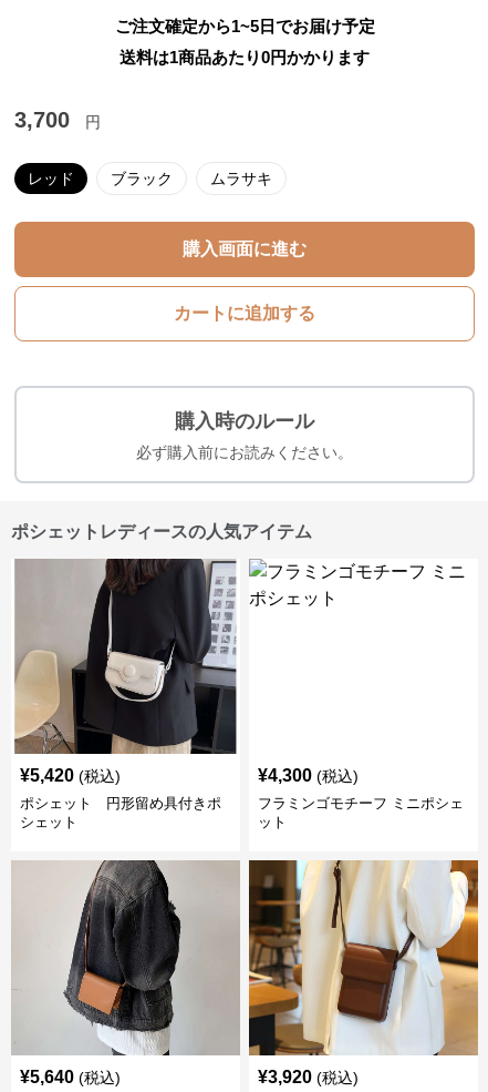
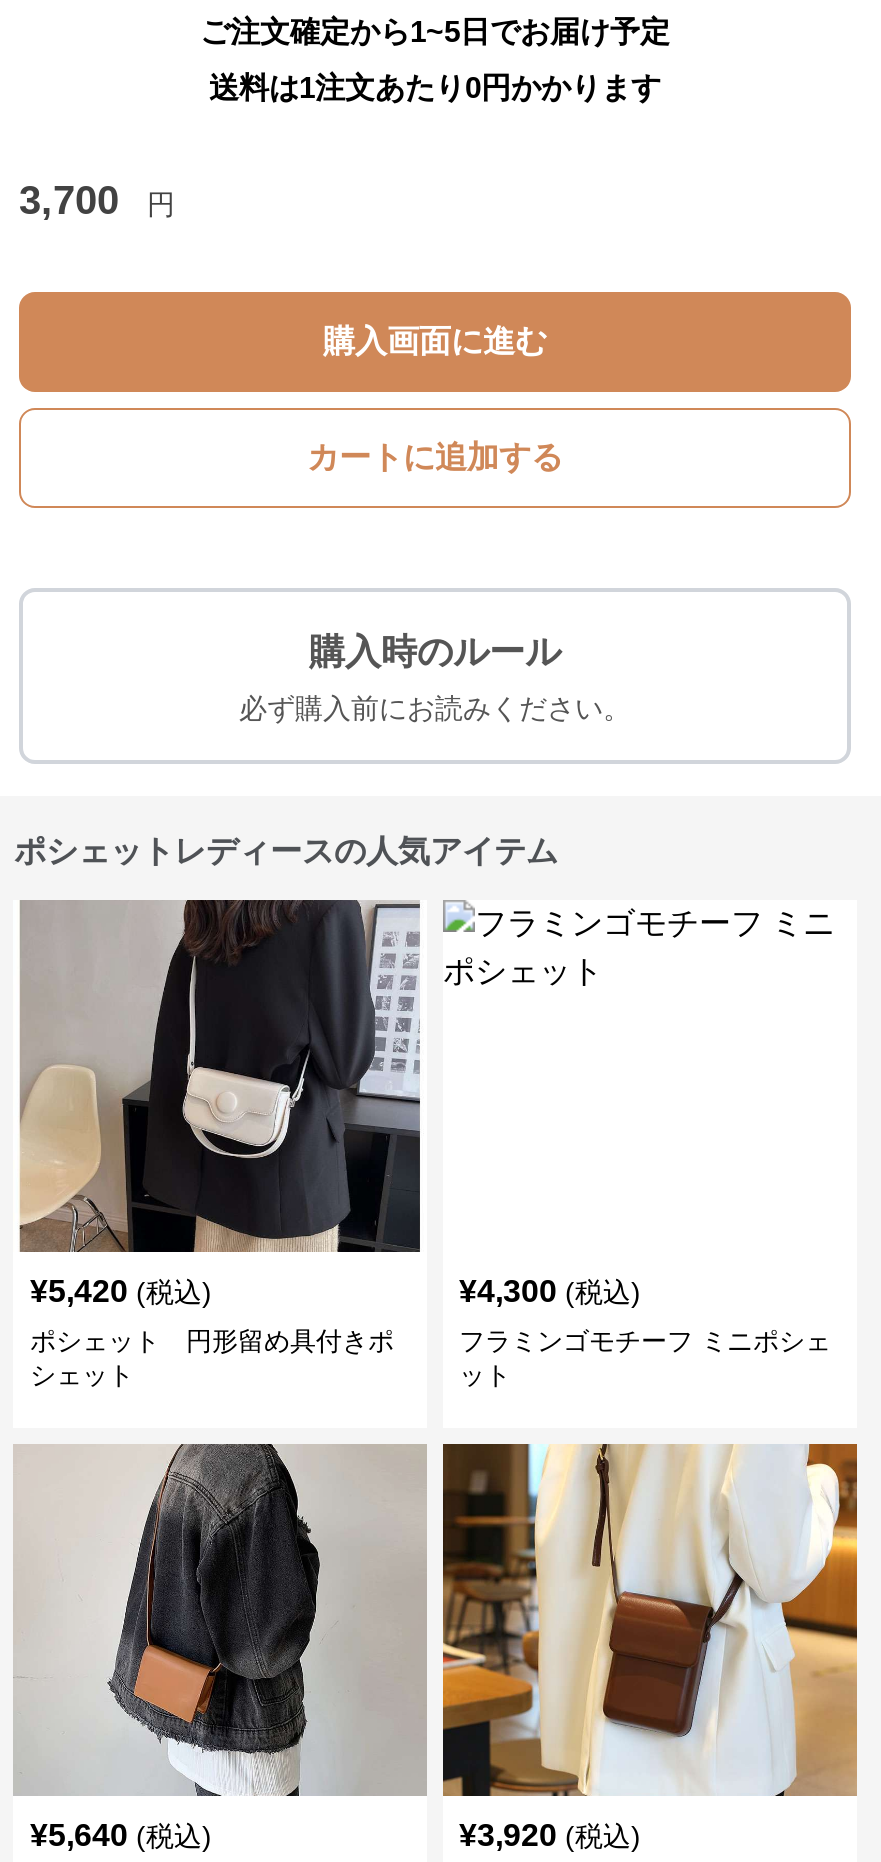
- 送料は1商品あたり0円かかります
+ 送料は1注文あたり0円かかります

- レッド
- ブラック
- ムラサキ
